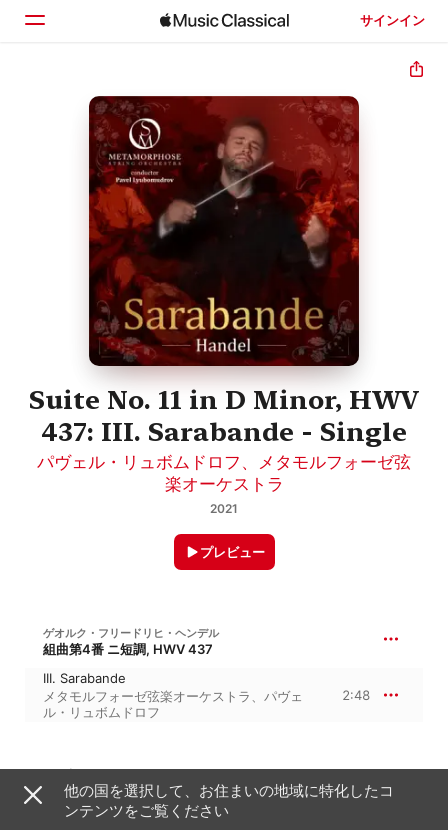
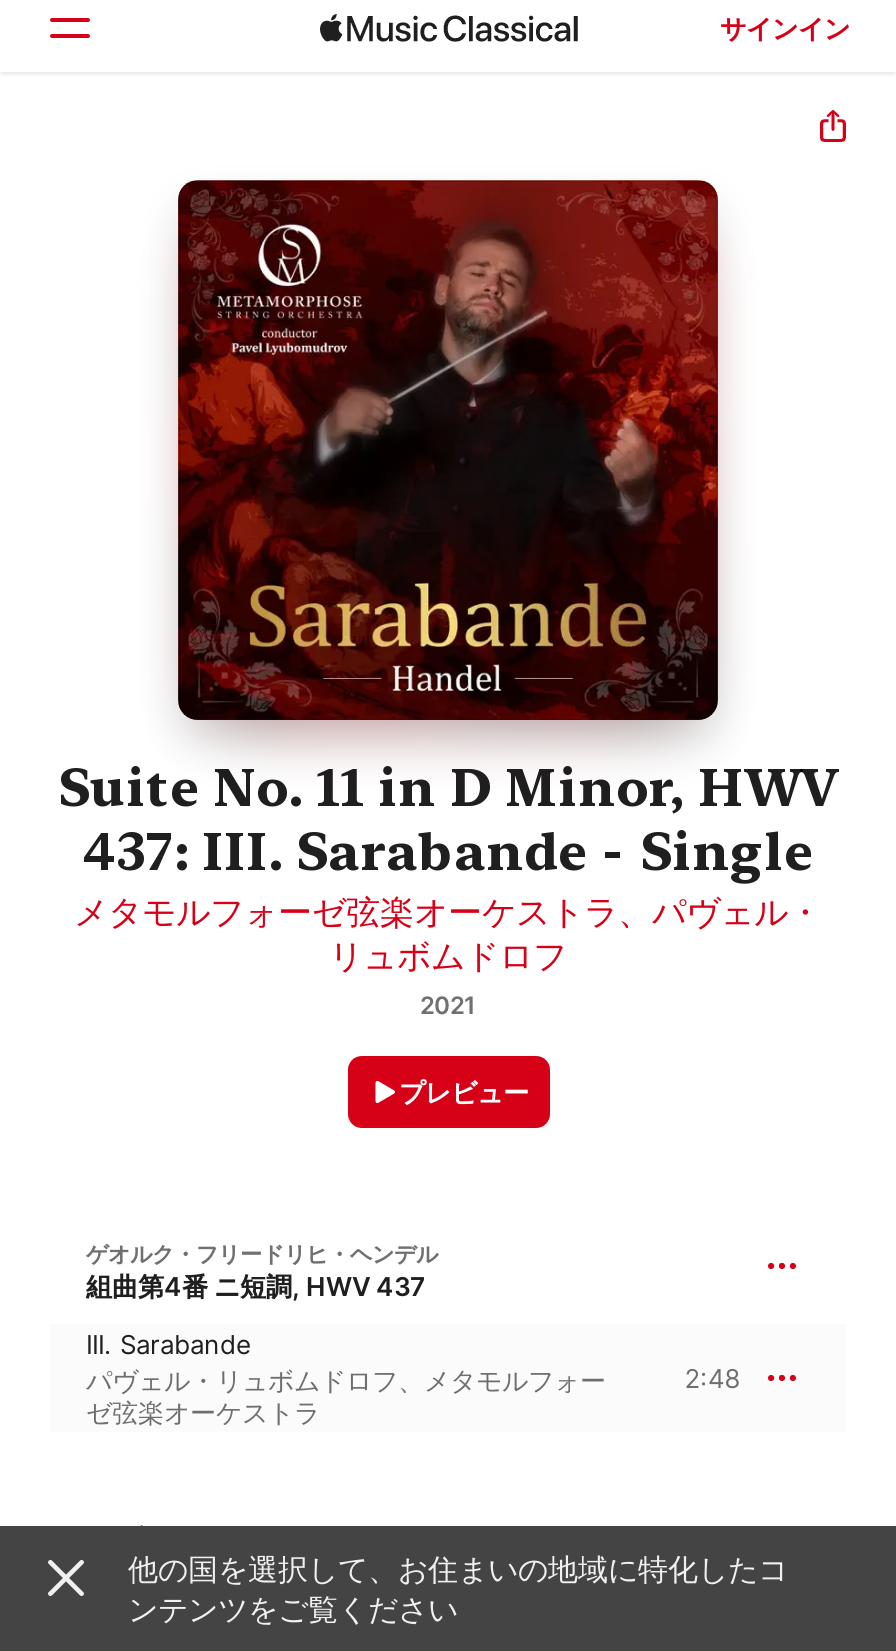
- パヴェル・リュボムドロフ、メタモルフォーゼ弦
- 楽オーケストラ
+ メタモルフォーゼ弦楽オーケストラ、パヴェル・
+ リュボムドロフ

- メタモルフォーゼ弦楽オーケストラ、パヴェ
- ル・リュボムドロフ
+ パヴェル・リュボムドロフ、メタモルフォー
+ ゼ弦楽オーケストラ
